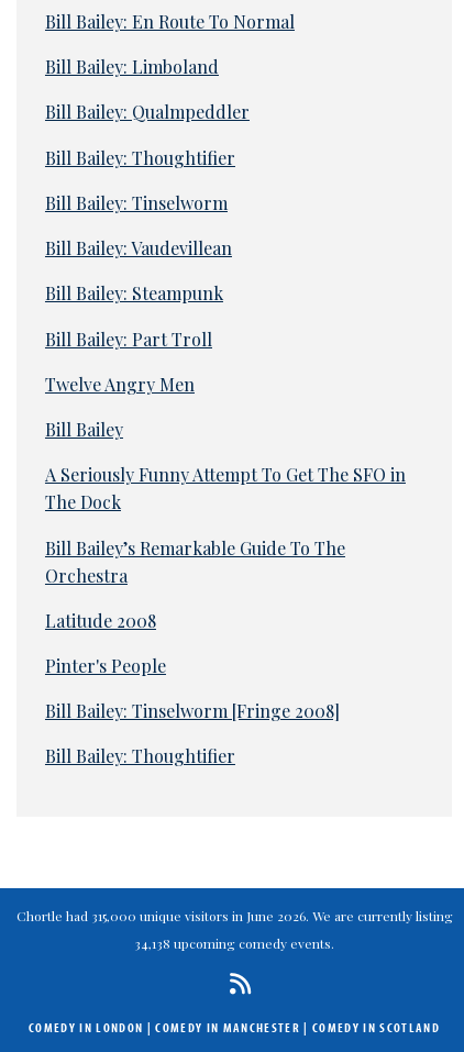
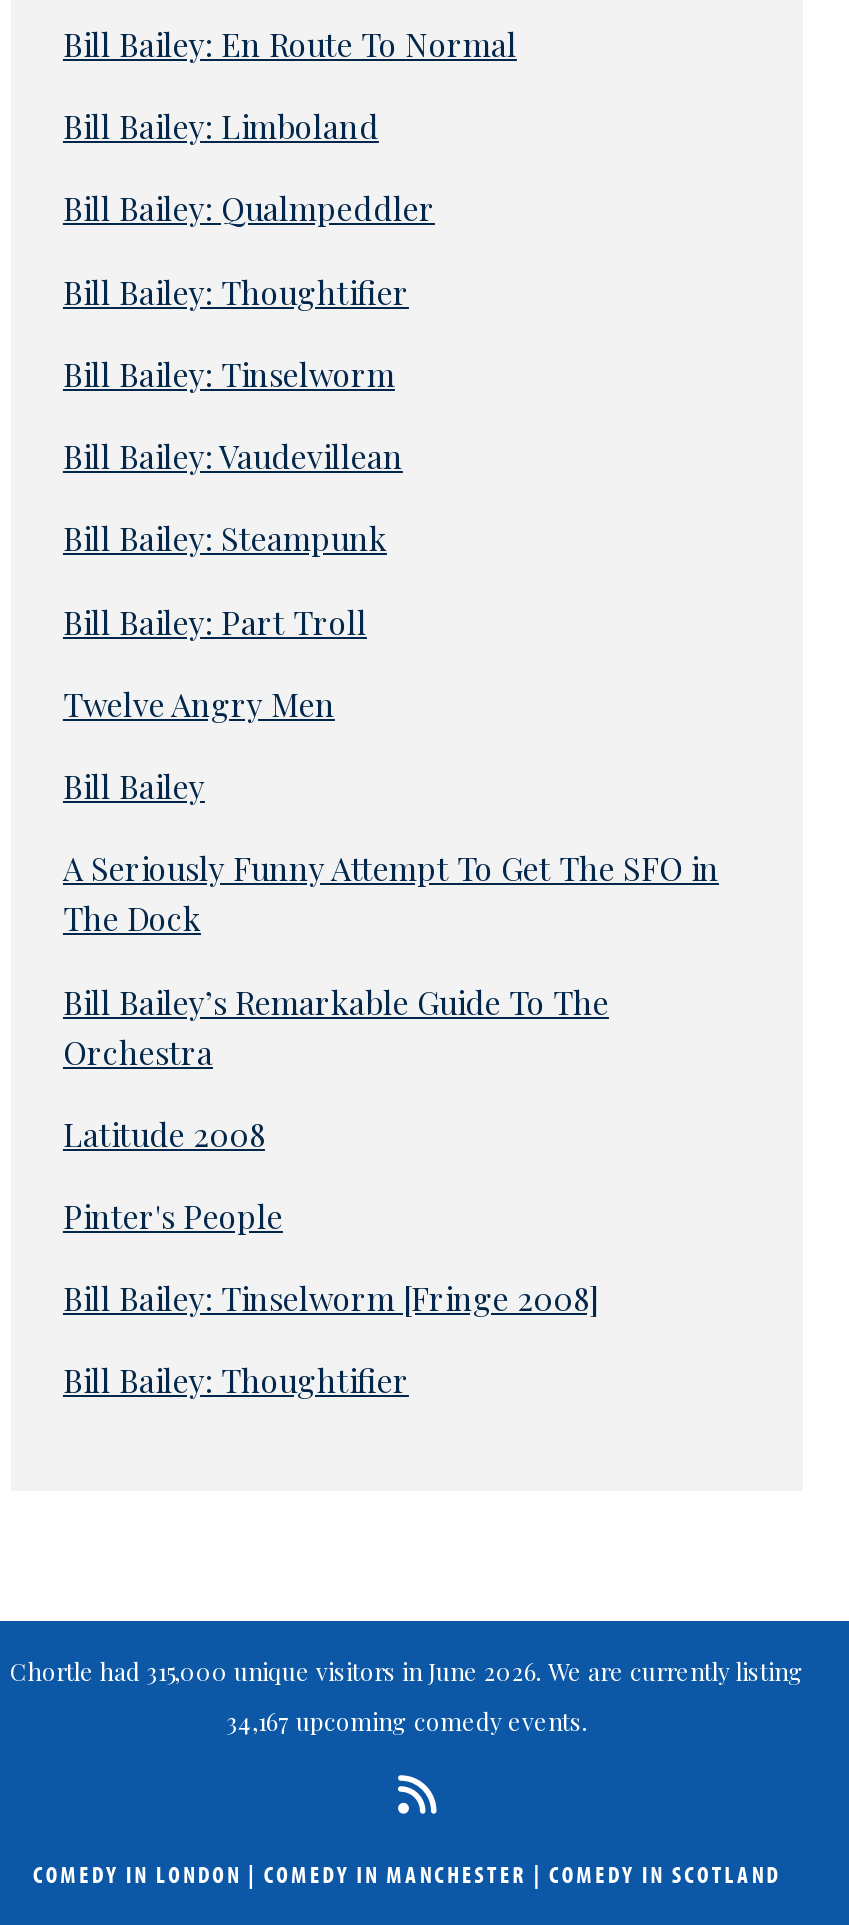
- 34,138 upcoming comedy events.
+ 34,167 upcoming comedy events.
